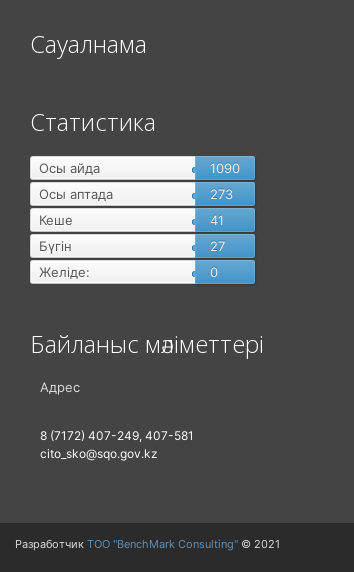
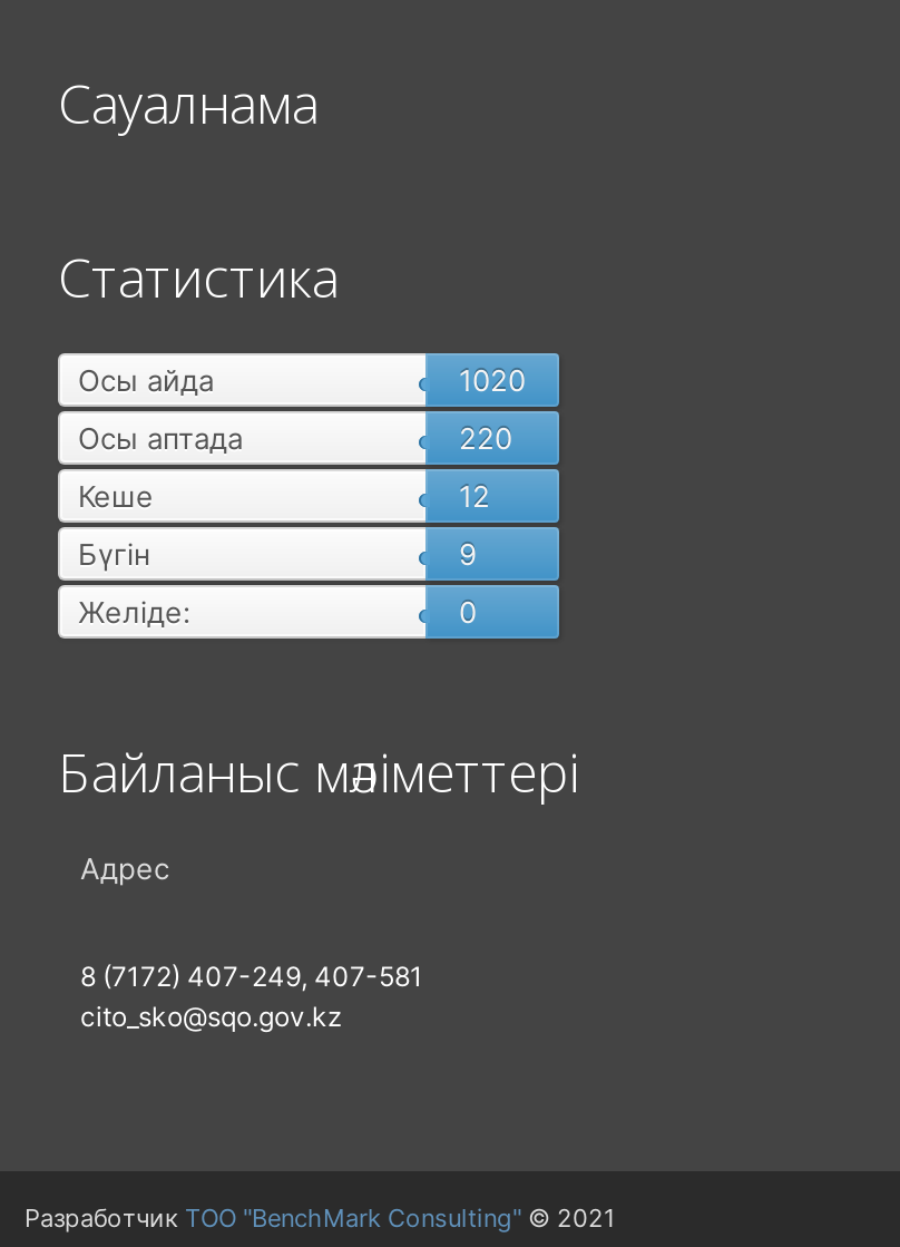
- 1090
+ 1020

- 273
+ 220

- 41
+ 12

- 27
+ 9
